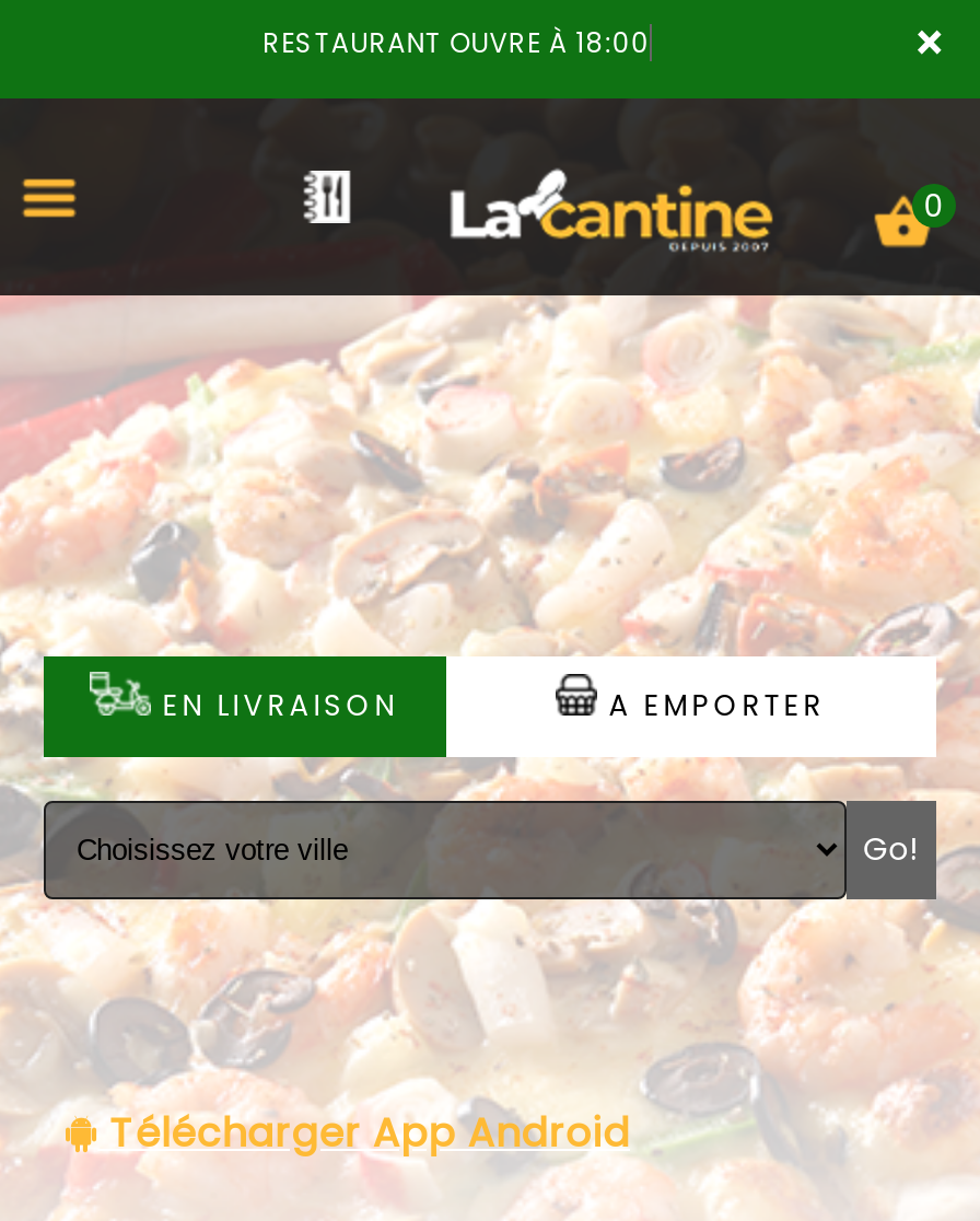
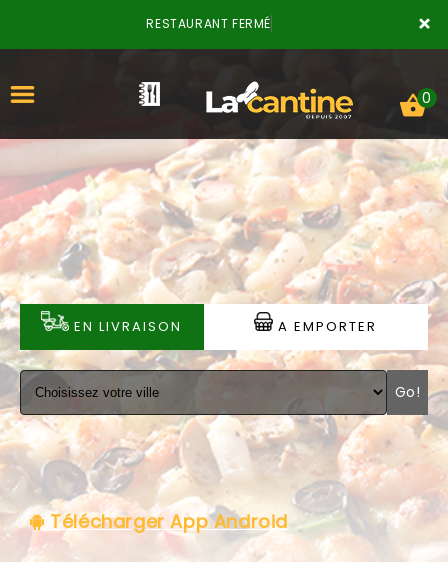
- RESTAURANT OUVRE À 18:00
+ RESTAURANT FERMÉ
